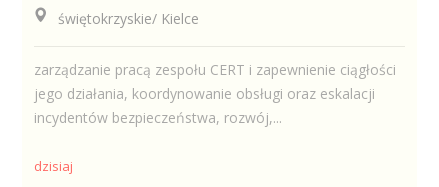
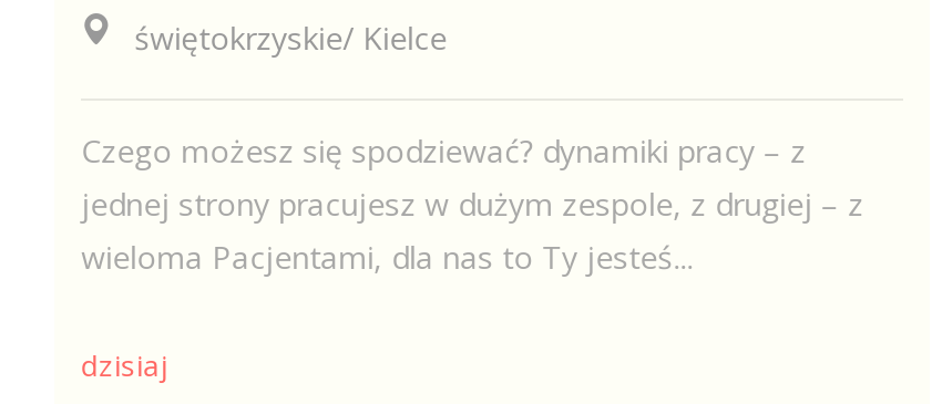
- zarządzanie pracą zespołu CERT i zapewnienie ciągłości
- jego działania, koordynowanie obsługi oraz eskalacji
- incydentów bezpieczeństwa, rozwój,...
+ Czego możesz się spodziewać? dynamiki pracy – z
+ jednej strony pracujesz w dużym zespole, z drugiej – z
+ wieloma Pacjentami, dla nas to Ty jesteś...
